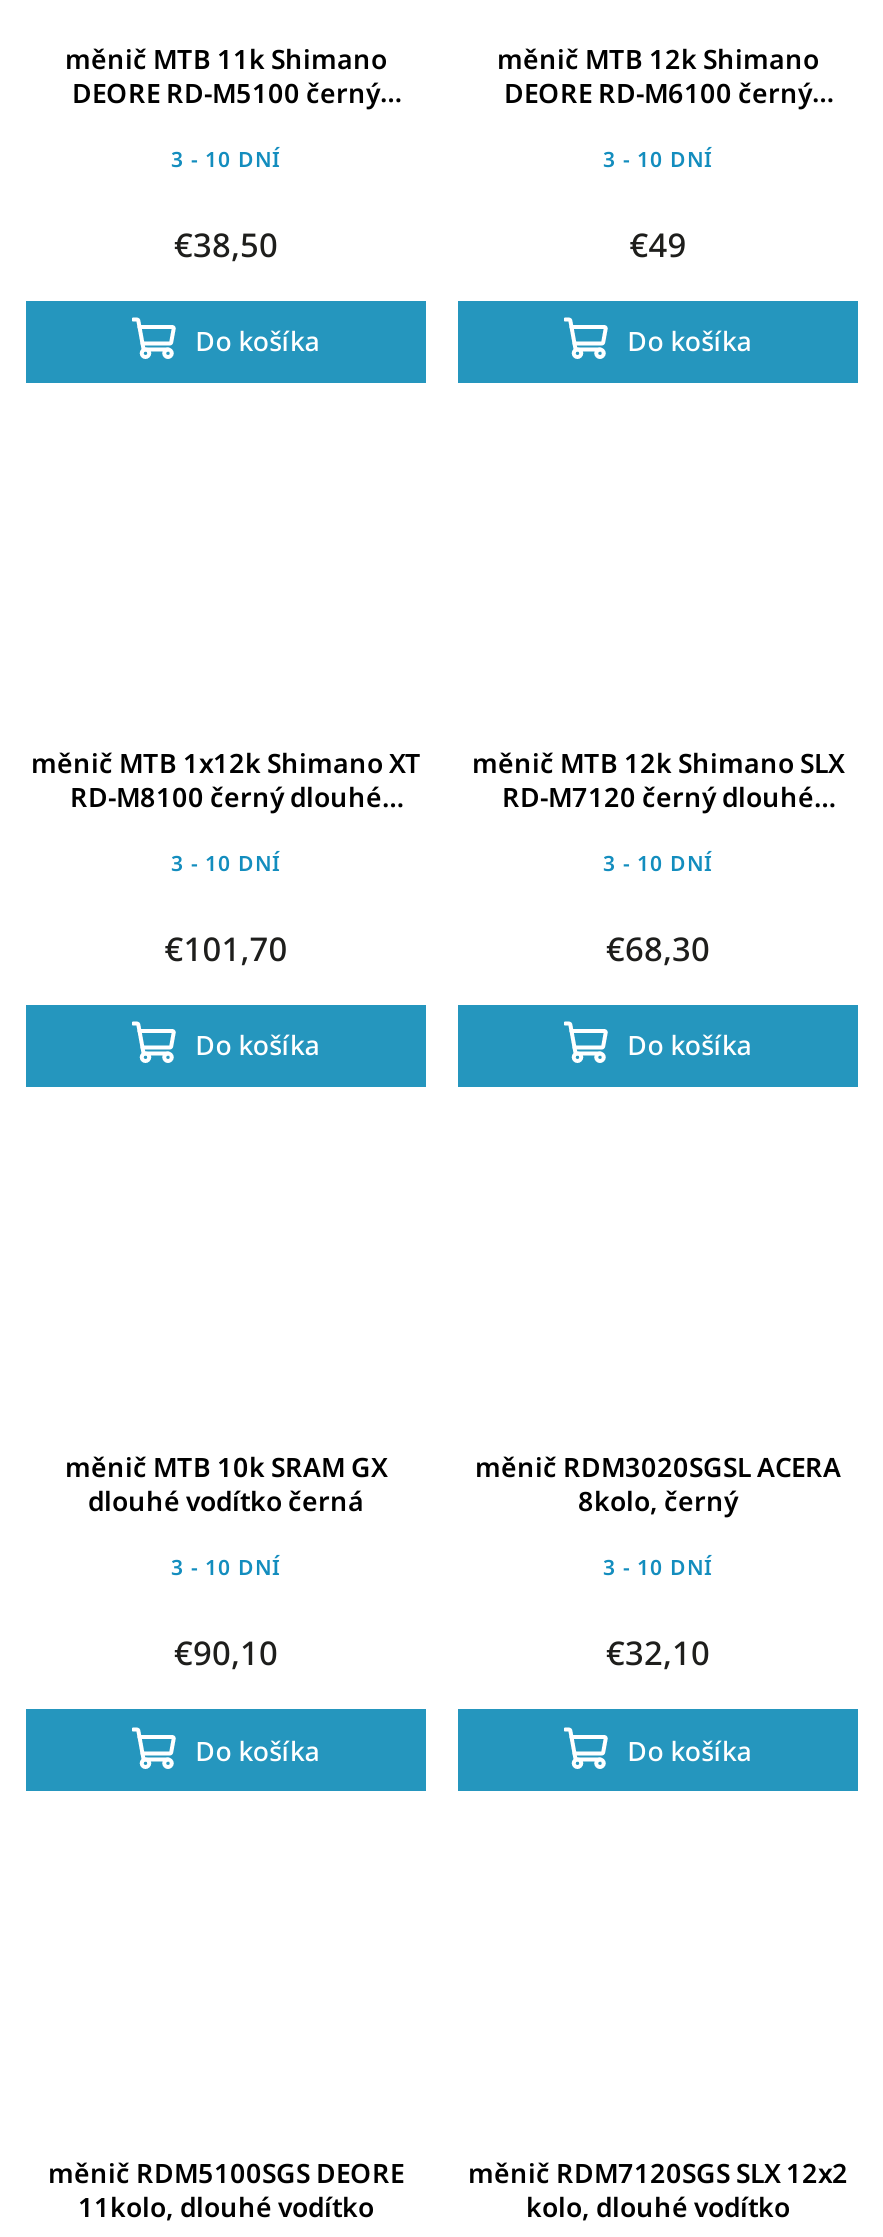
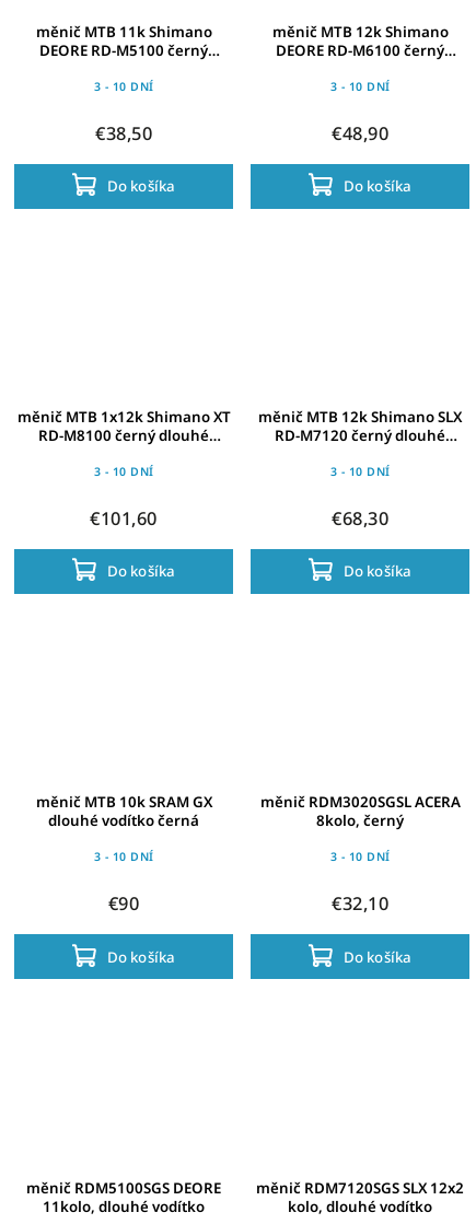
- €49
+ €48,90

- €101,70
+ €101,60

- €90,10
+ €90
